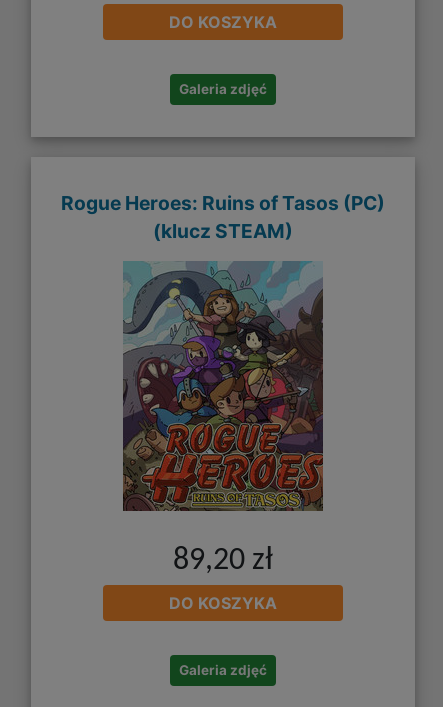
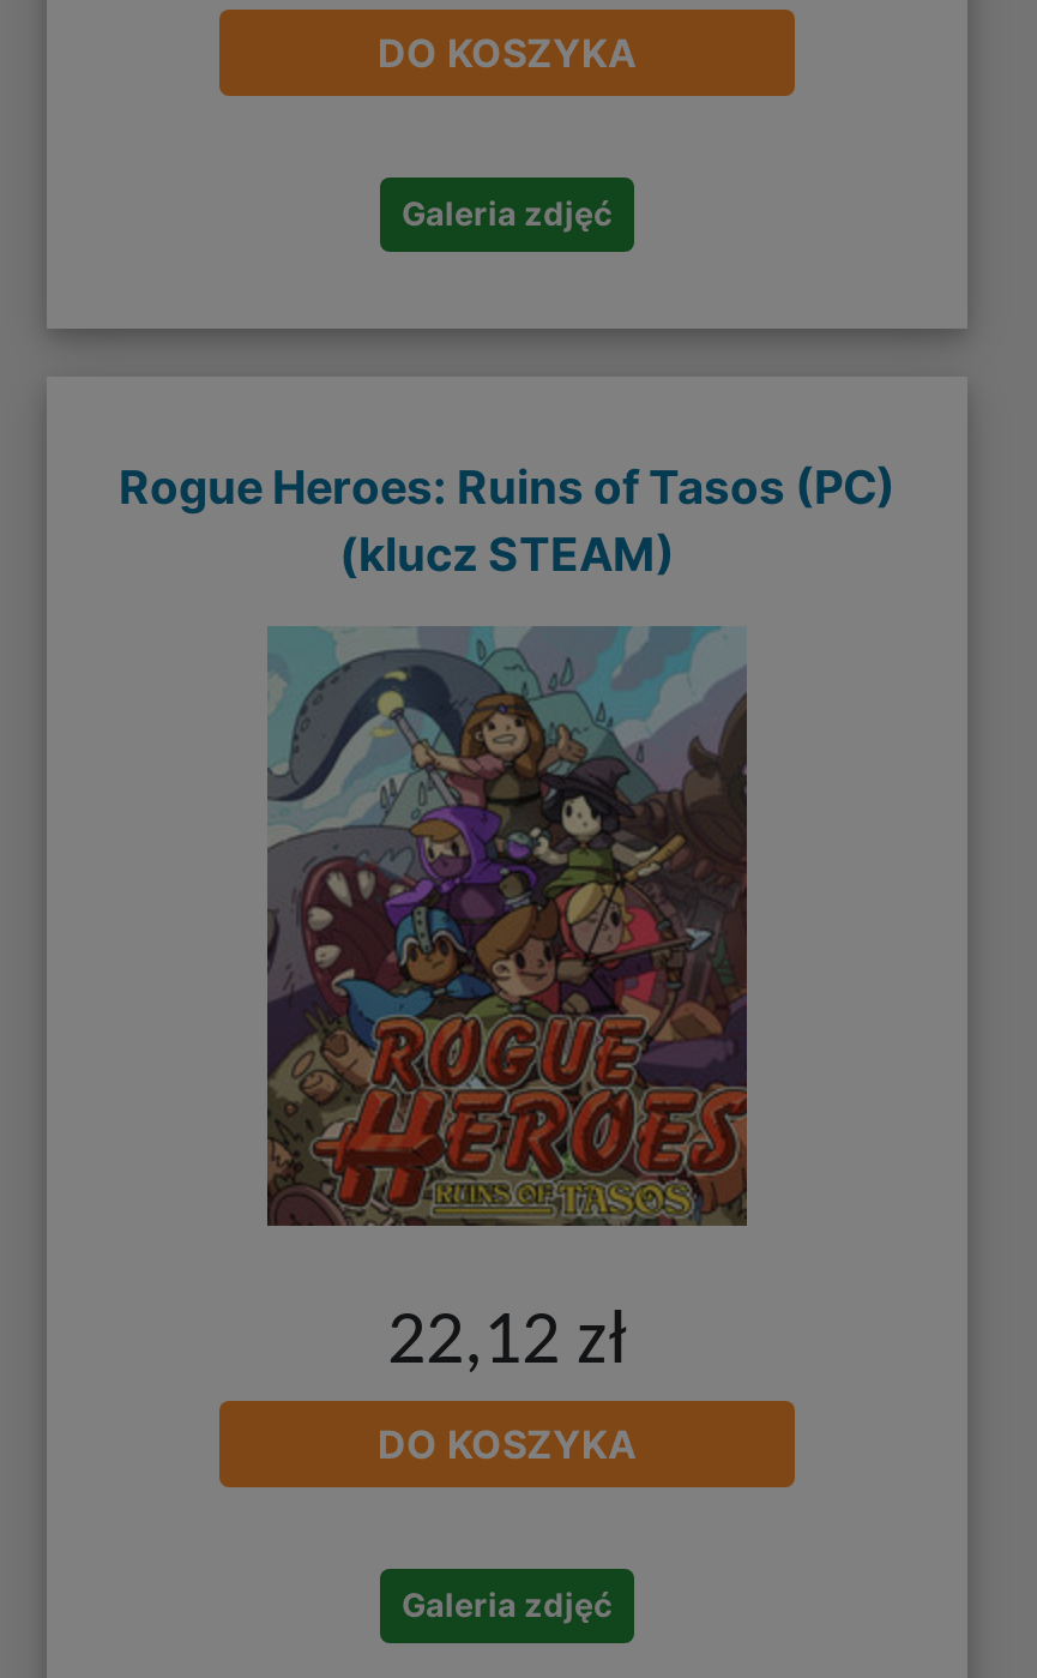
- 89,20 zł
+ 22,12 zł
